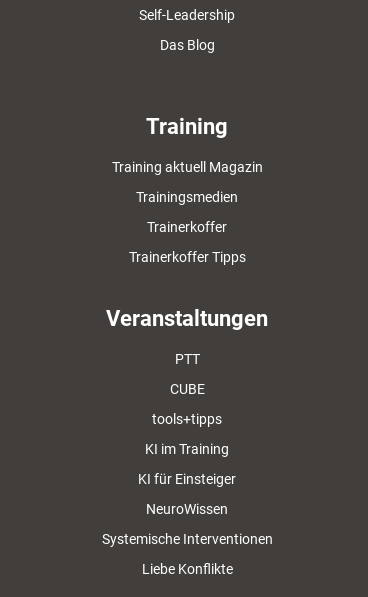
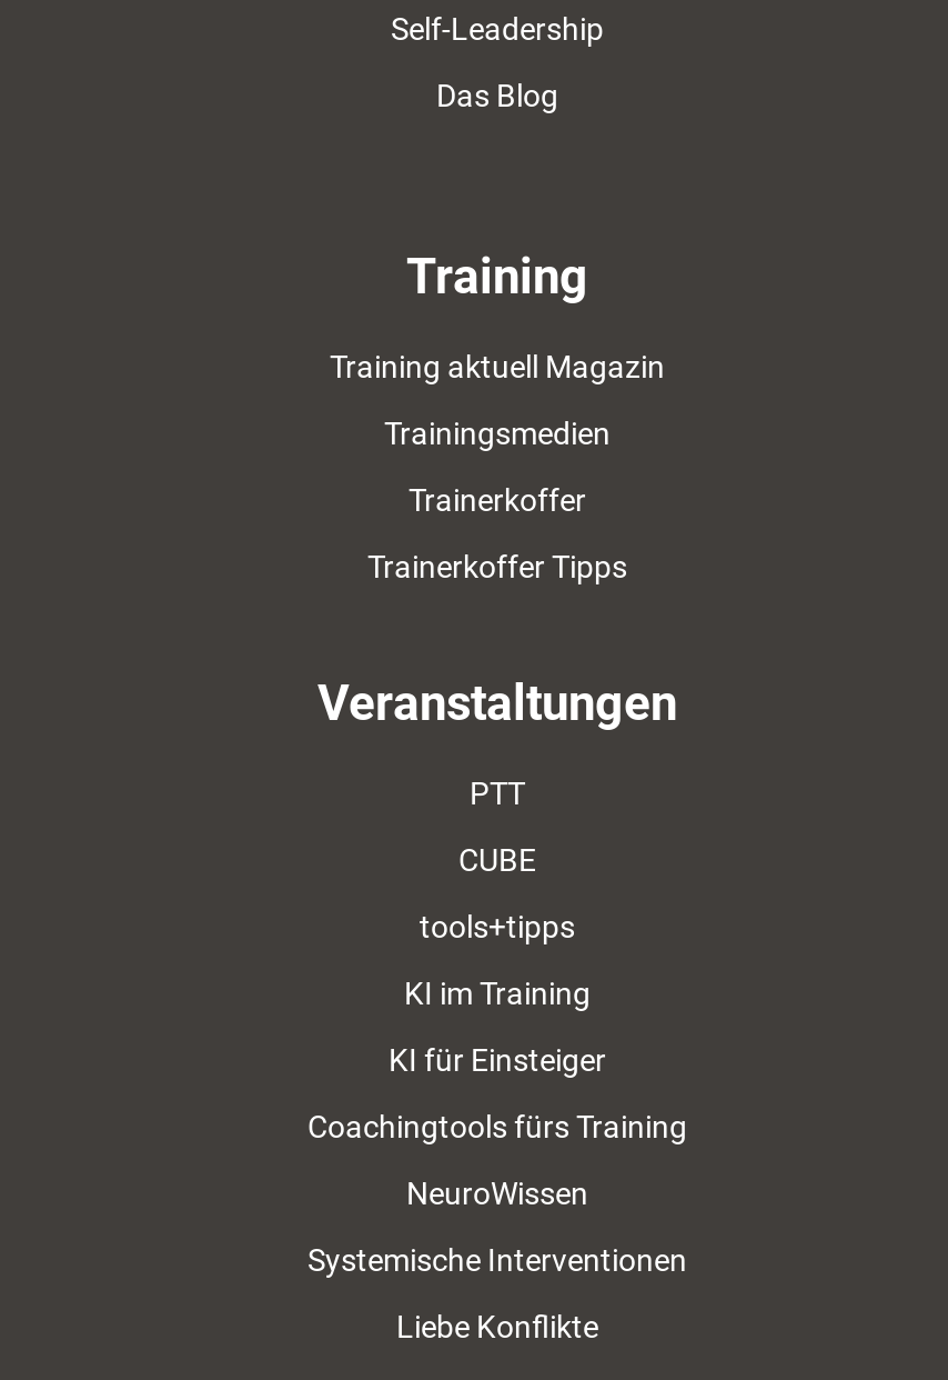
+ Coachingtools fürs Training
